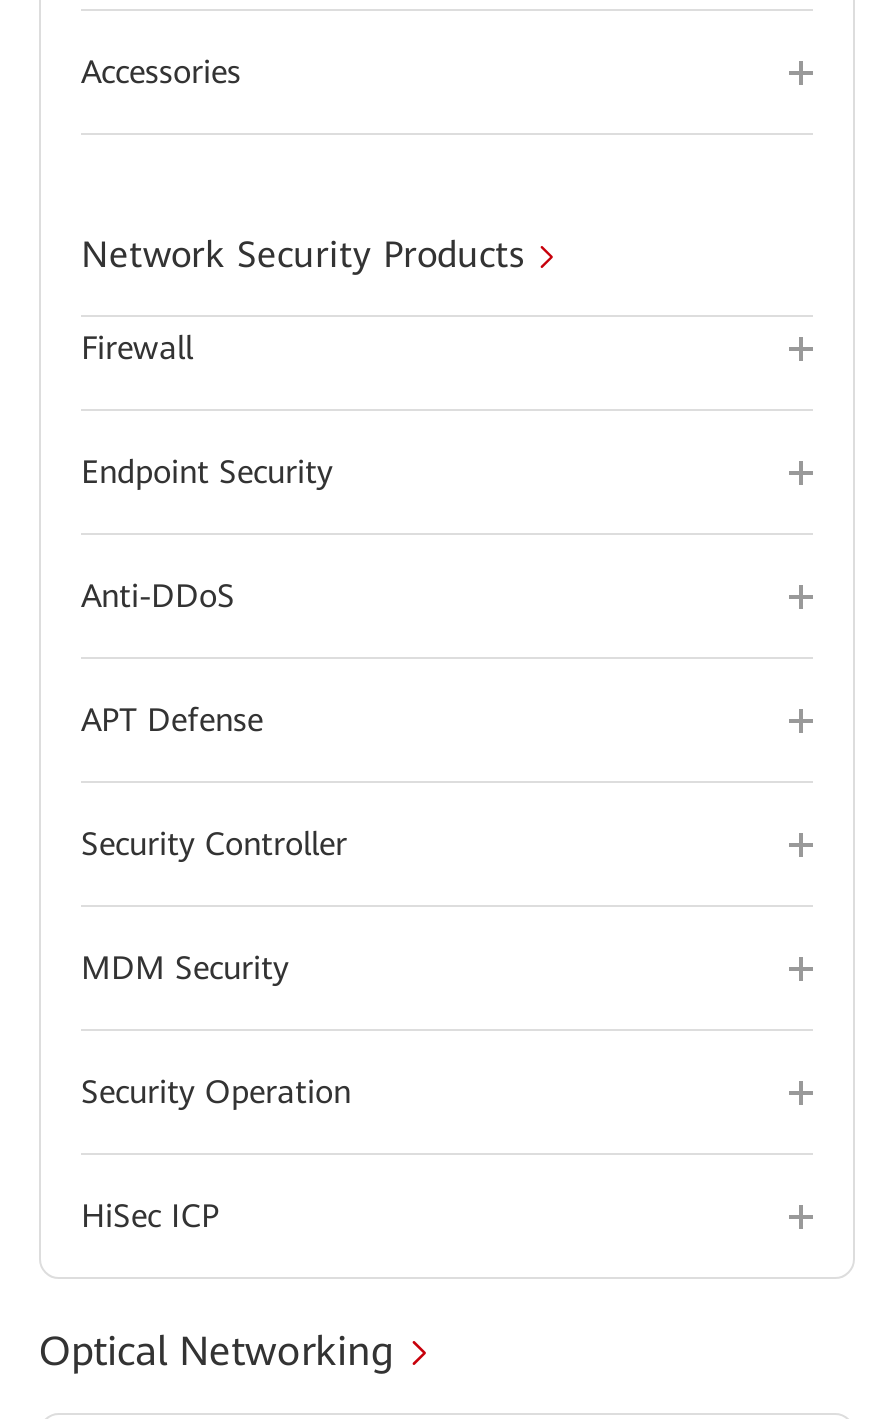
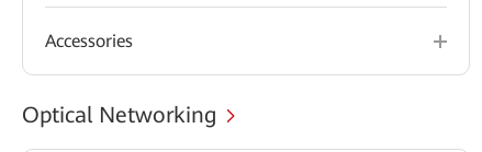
- Network Security Products
- Firewall
- Endpoint Security
- Anti-DDoS
- APT Defense
- Security Controller
- MDM Security
- Security Operation
- HiSec ICP
